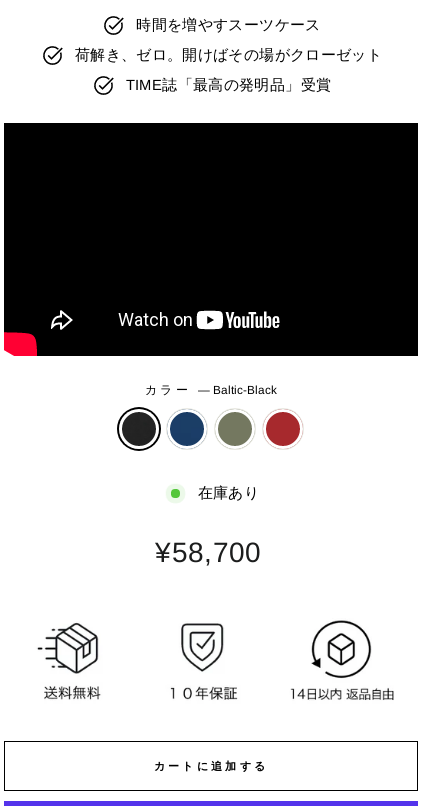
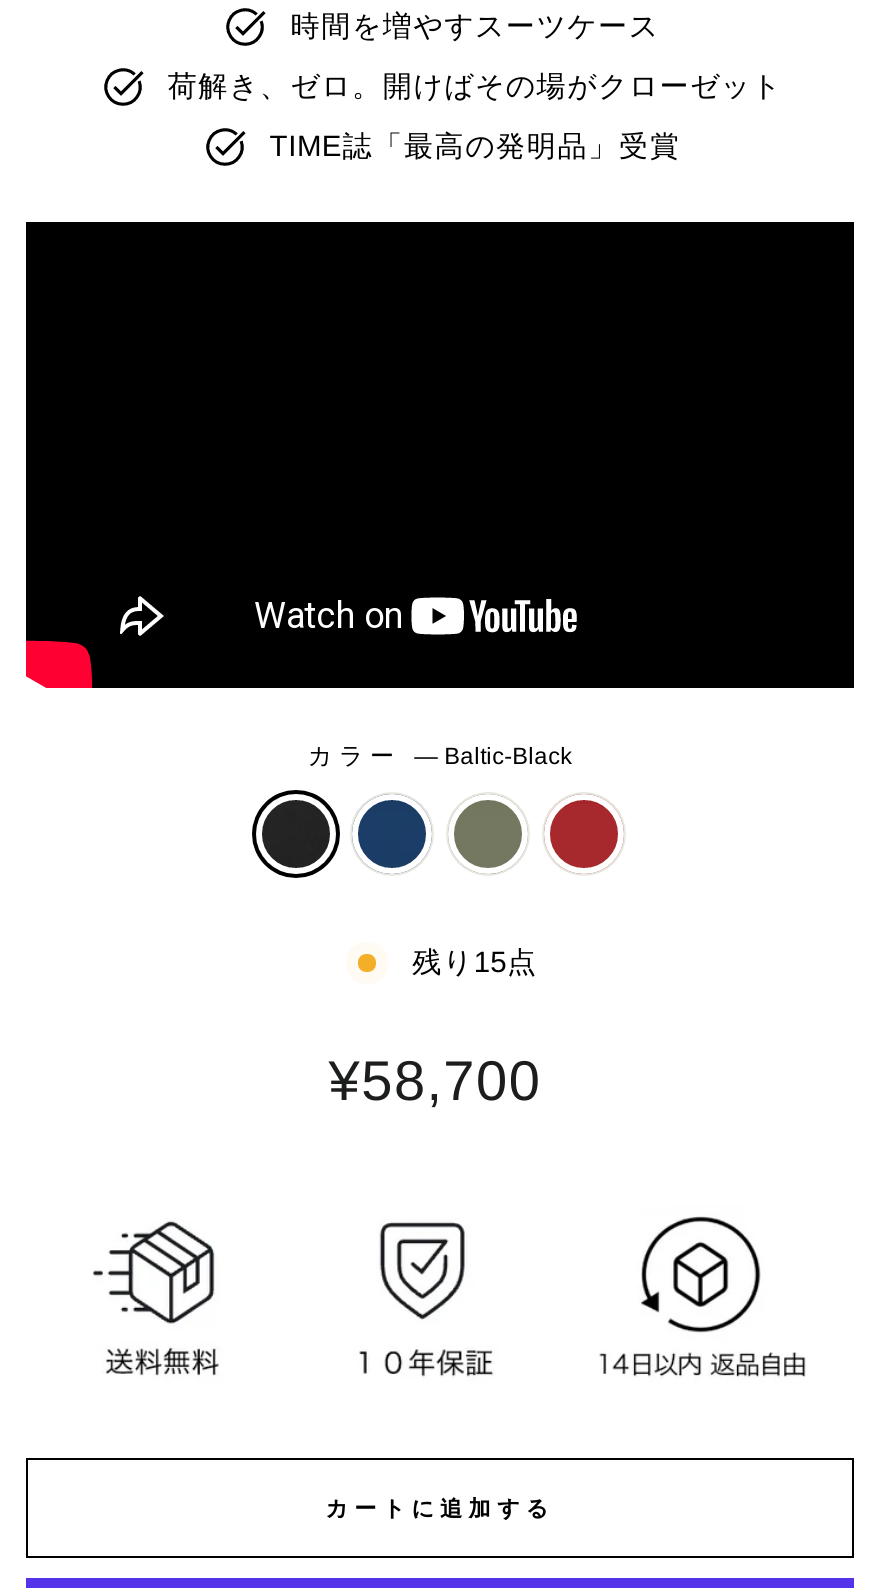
- 在庫あり
+ 残り15点
